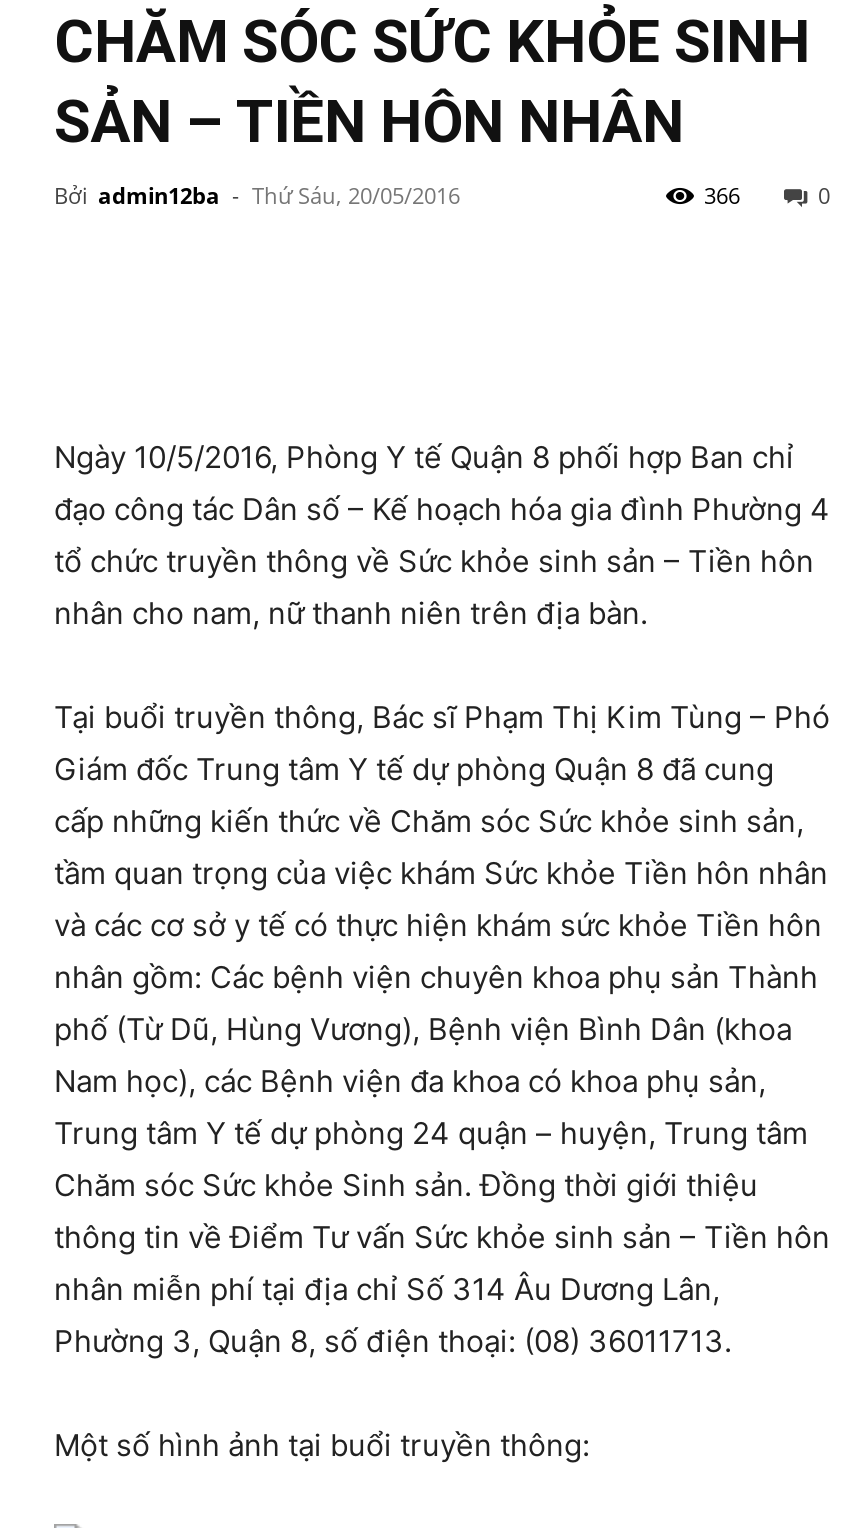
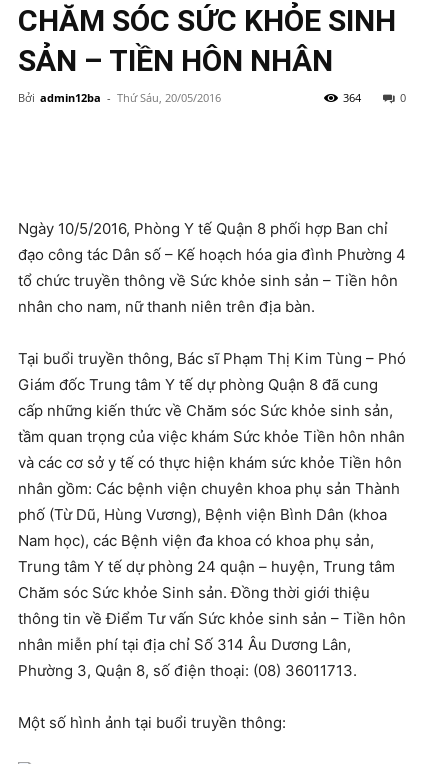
- 366
+ 364
